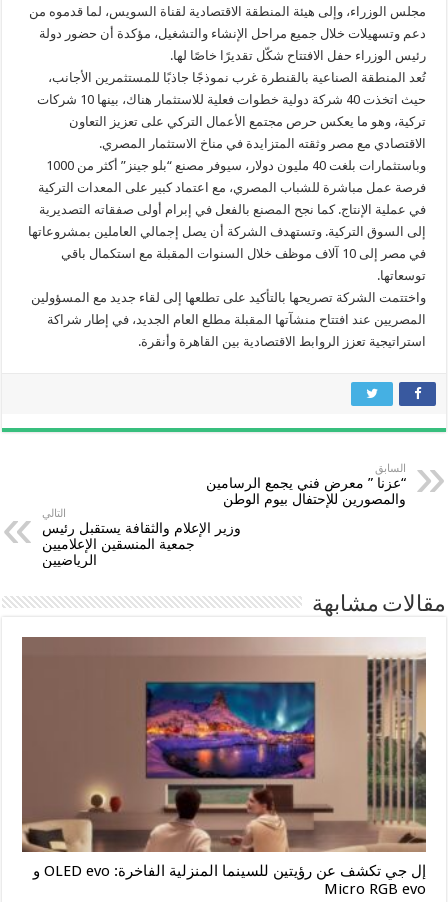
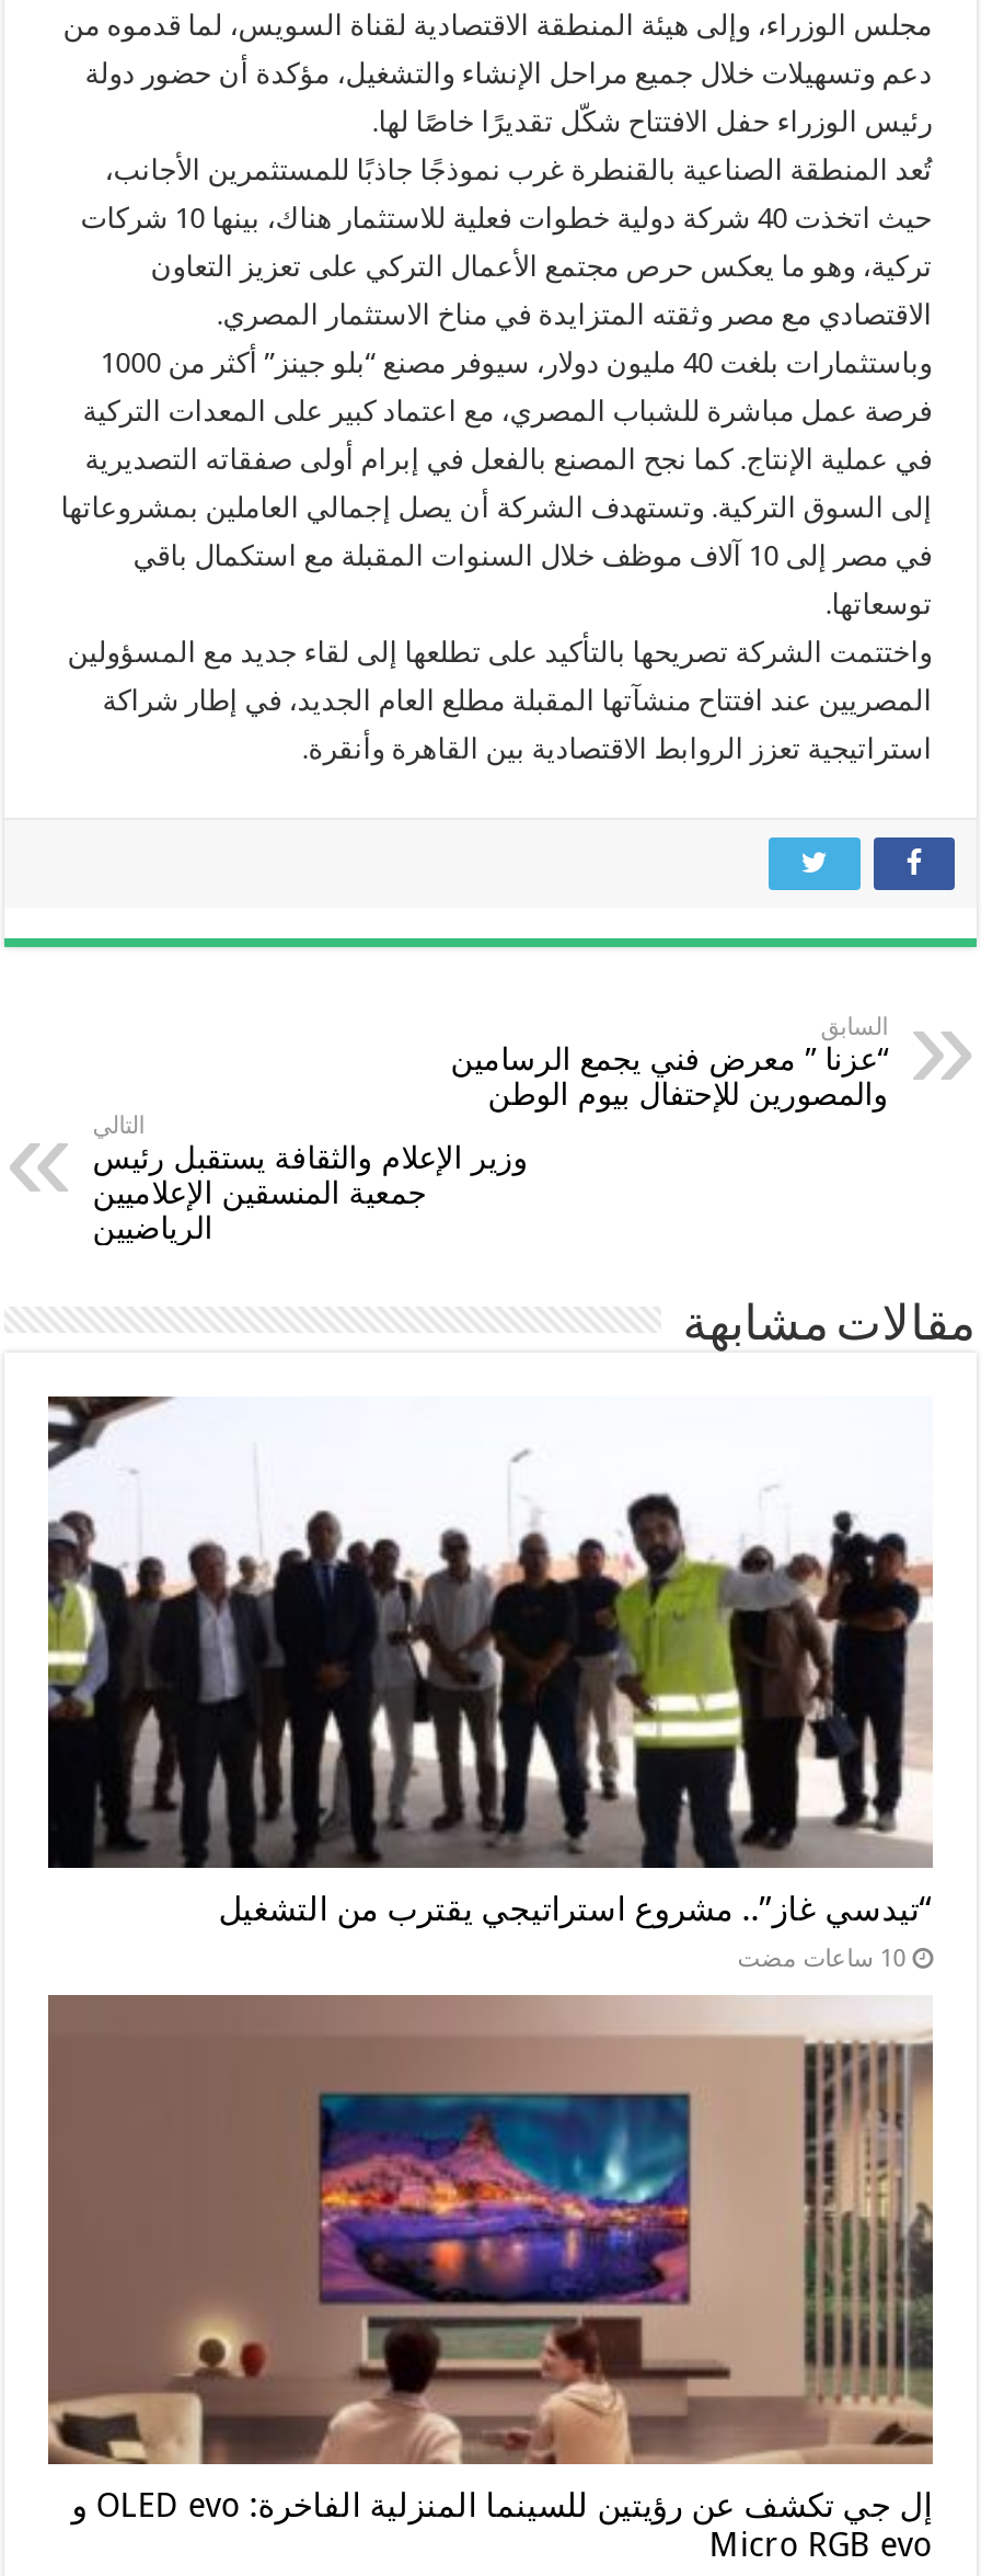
+ [image]
+ “تيدسي غاز”.. مشروع استراتيجي يقترب من التشغيل
